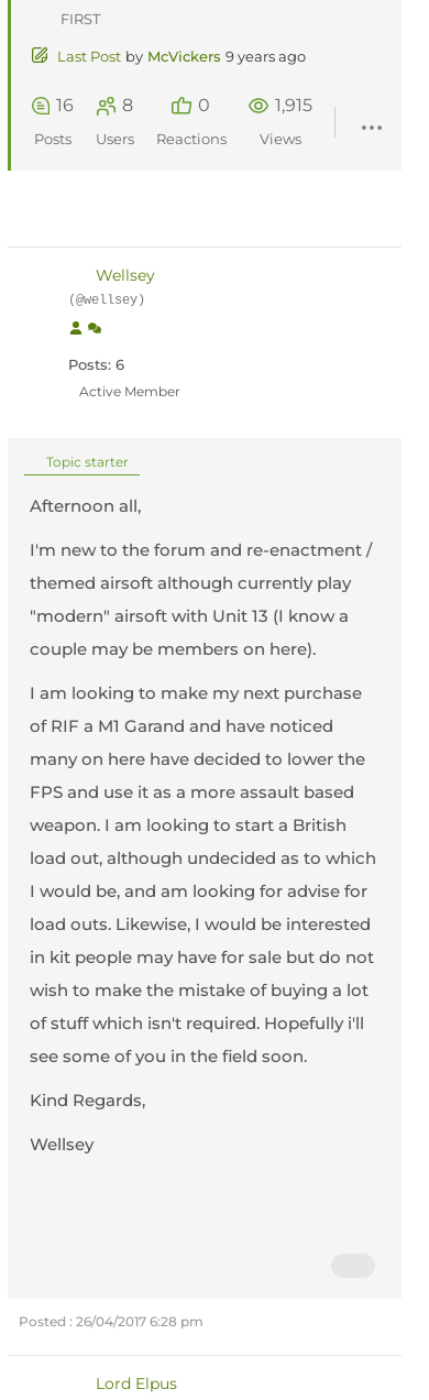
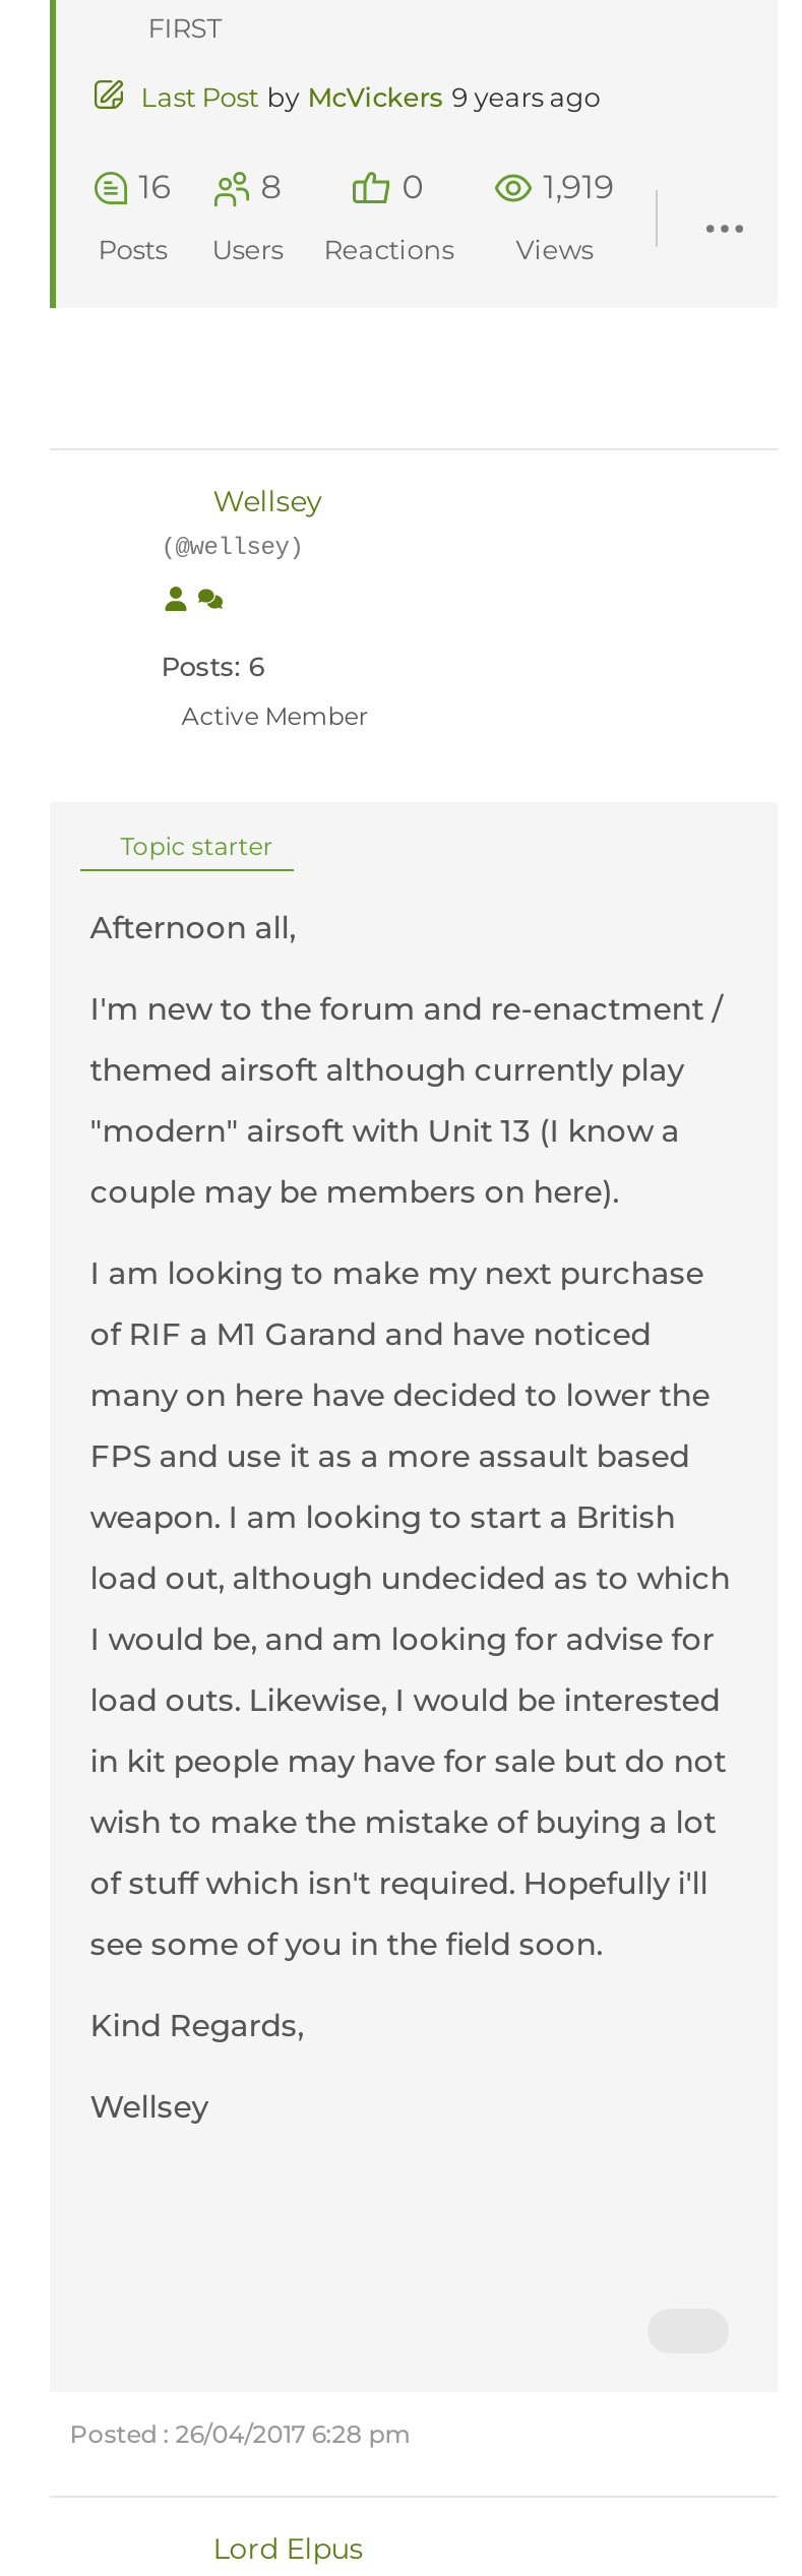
- 1,915
+ 1,919
